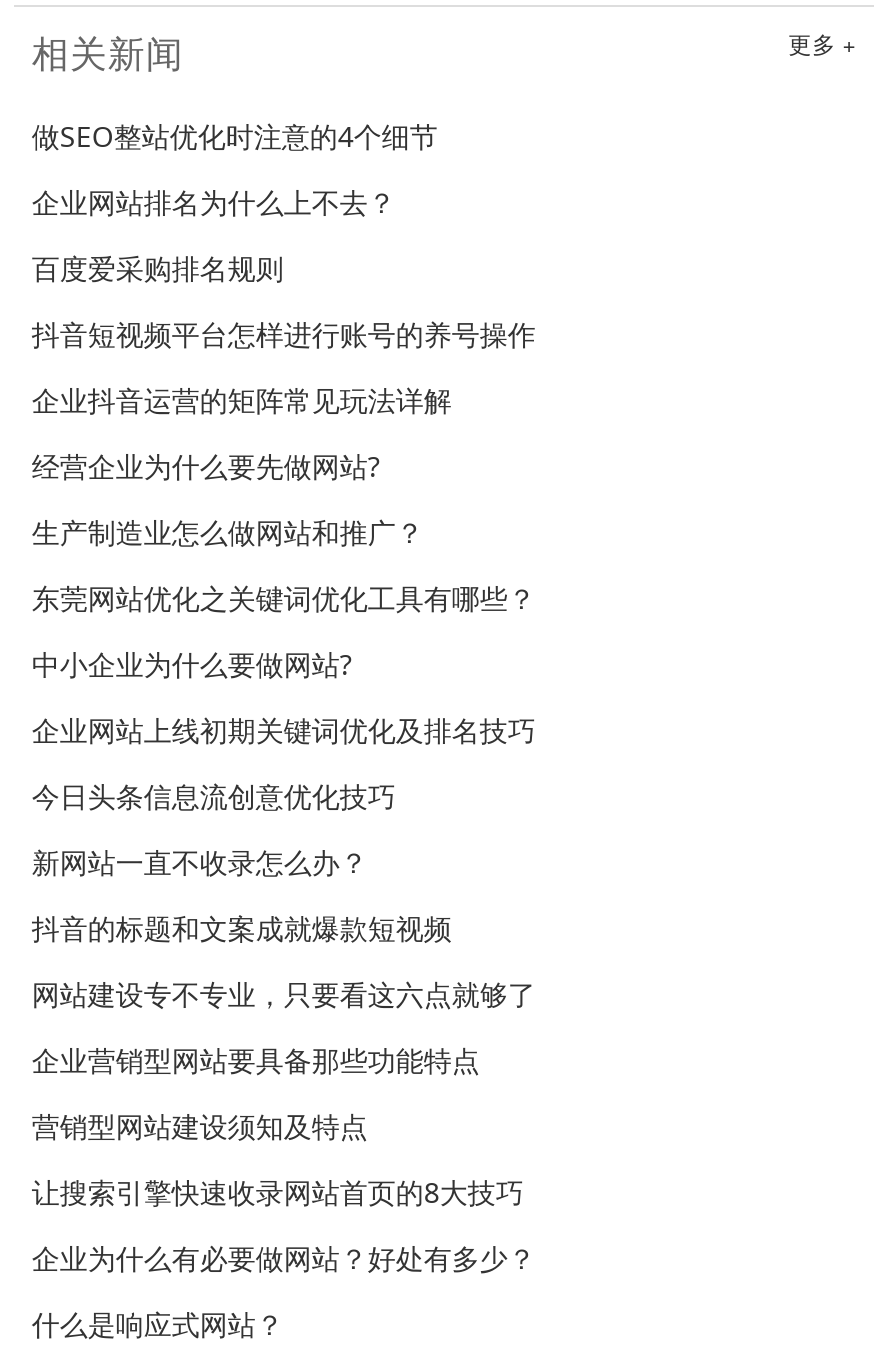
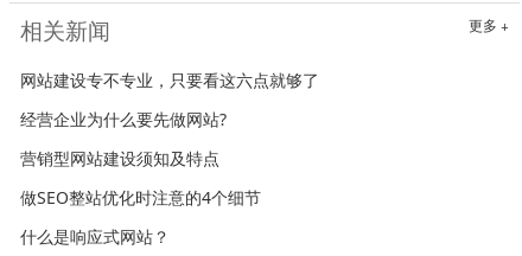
moved down: 做SEO整站优化时注意的4个细节

- 企业网站排名为什么上不去？
- 百度爱采购排名规则
- 抖音短视频平台怎样进行账号的养号操作
- 企业抖音运营的矩阵常见玩法详解
- 生产制造业怎么做网站和推广？
- 东莞网站优化之关键词优化工具有哪些？
- 中小企业为什么要做网站?
- 企业网站上线初期关键词优化及排名技巧
- 今日头条信息流创意优化技巧
- 新网站一直不收录怎么办？
- 抖音的标题和文案成就爆款短视频

moved down: 经营企业为什么要先做网站?

- 企业营销型网站要具备那些功能特点

- 让搜索引擎快速收录网站首页的8大技巧
- 企业为什么有必要做网站？好处有多少？
